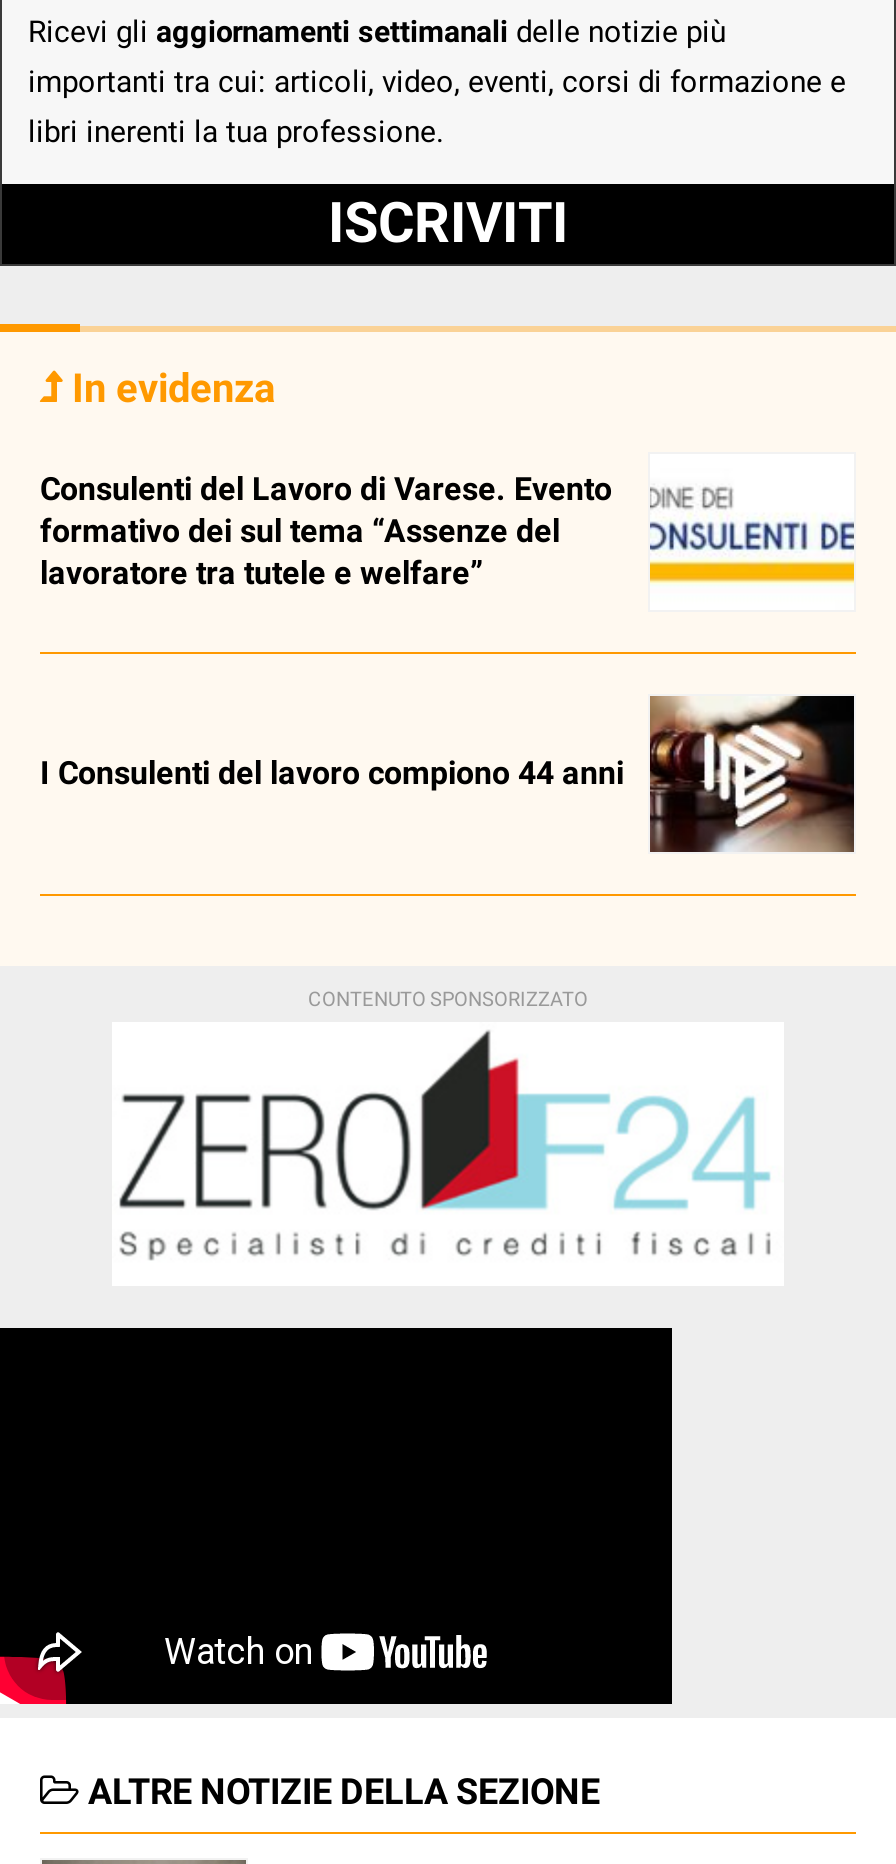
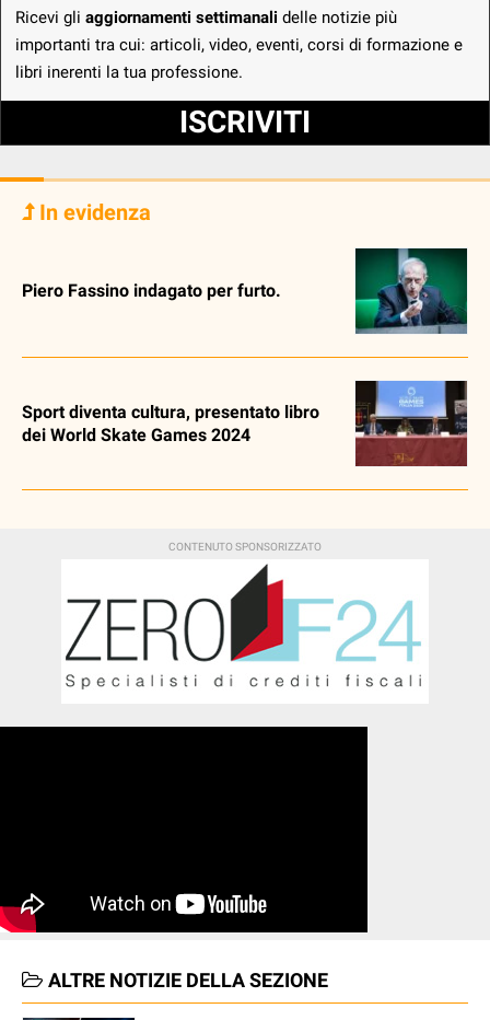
- [image]
+ [image]

- Consulenti del Lavoro di Varese. Evento
- formativo dei sul tema “Assenze del
- lavoratore tra tutele e welfare”
+ Piero Fassino indagato per furto.

- [image]
- I Consulenti del lavoro compiono 44 anni
+ [image]
+ Sport diventa cultura, presentato libro
+ dei World Skate Games 2024
